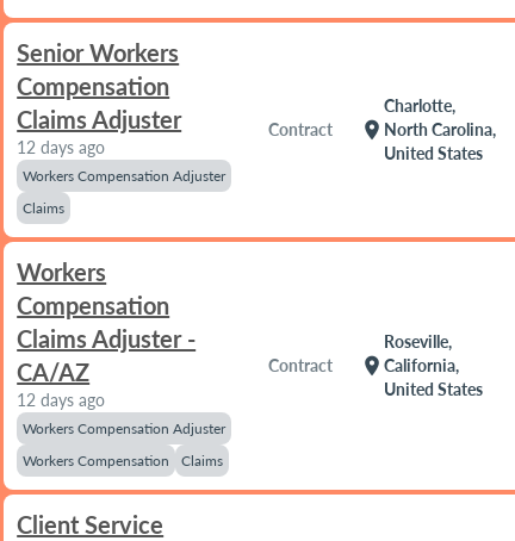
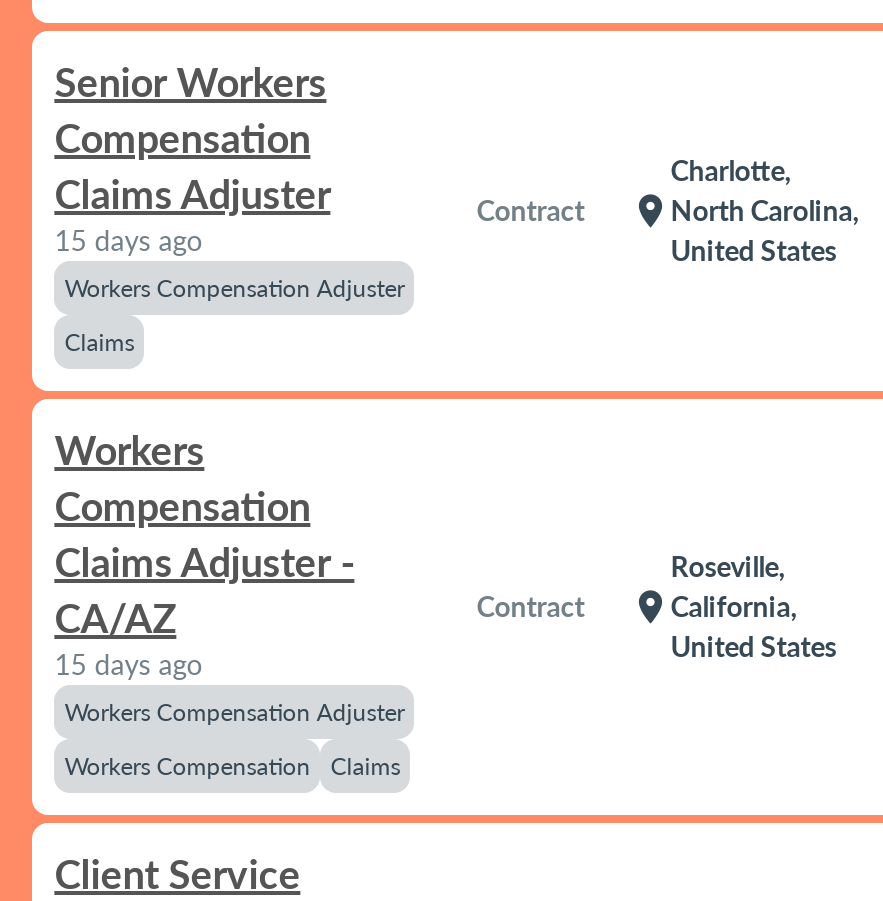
- 12 days ago
+ 15 days ago

- 12 days ago
+ 15 days ago
